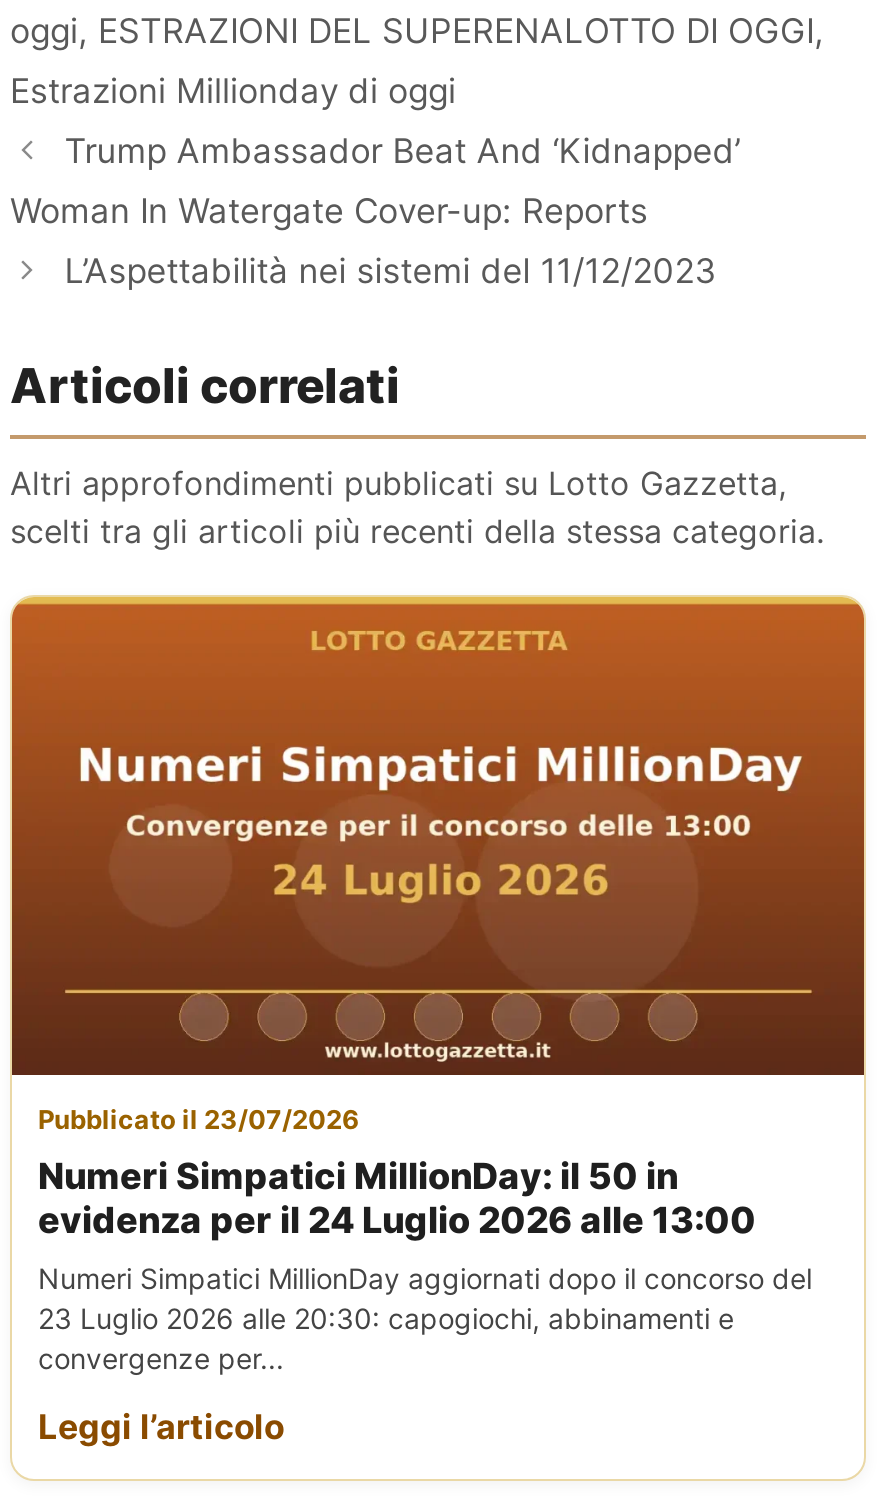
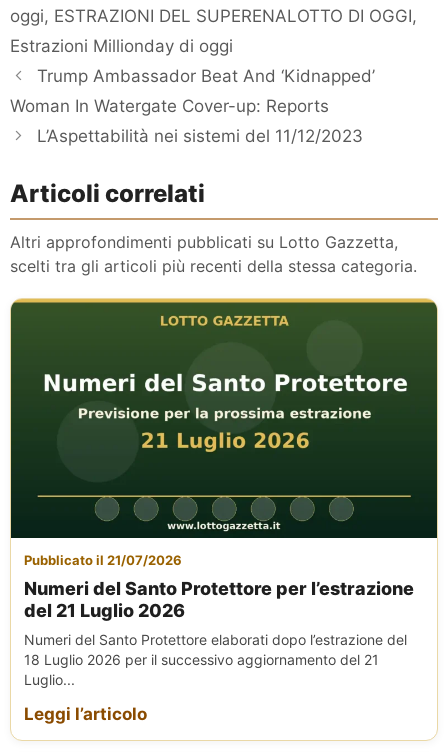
- [image]
- Pubblicato il 23/07/2026
+ [image]
+ Pubblicato il 21/07/2026

- Numeri Simpatici MillionDay: il 50 in
- evidenza per il 24 Luglio 2026 alle 13:00
+ Numeri del Santo Protettore per l’estrazione
+ del 21 Luglio 2026

- Numeri Simpatici MillionDay aggiornati dopo il concorso del
- 23 Luglio 2026 alle 20:30: capogiochi, abbinamenti e
- convergenze per...
+ Numeri del Santo Protettore elaborati dopo l’estrazione del
+ 18 Luglio 2026 per il successivo aggiornamento del 21
+ Luglio...
